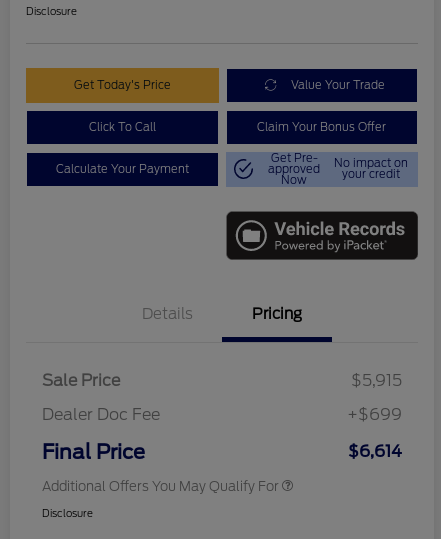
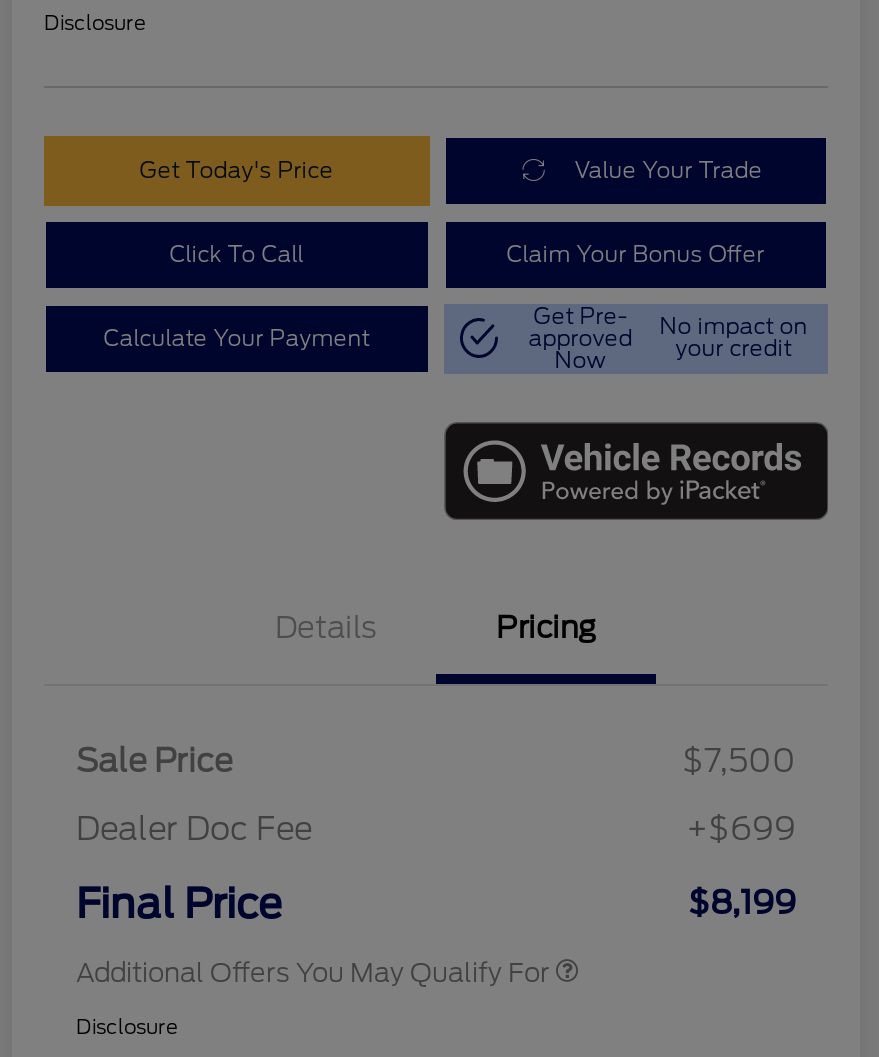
- $5,915
+ $7,500

- $6,614
+ $8,199
